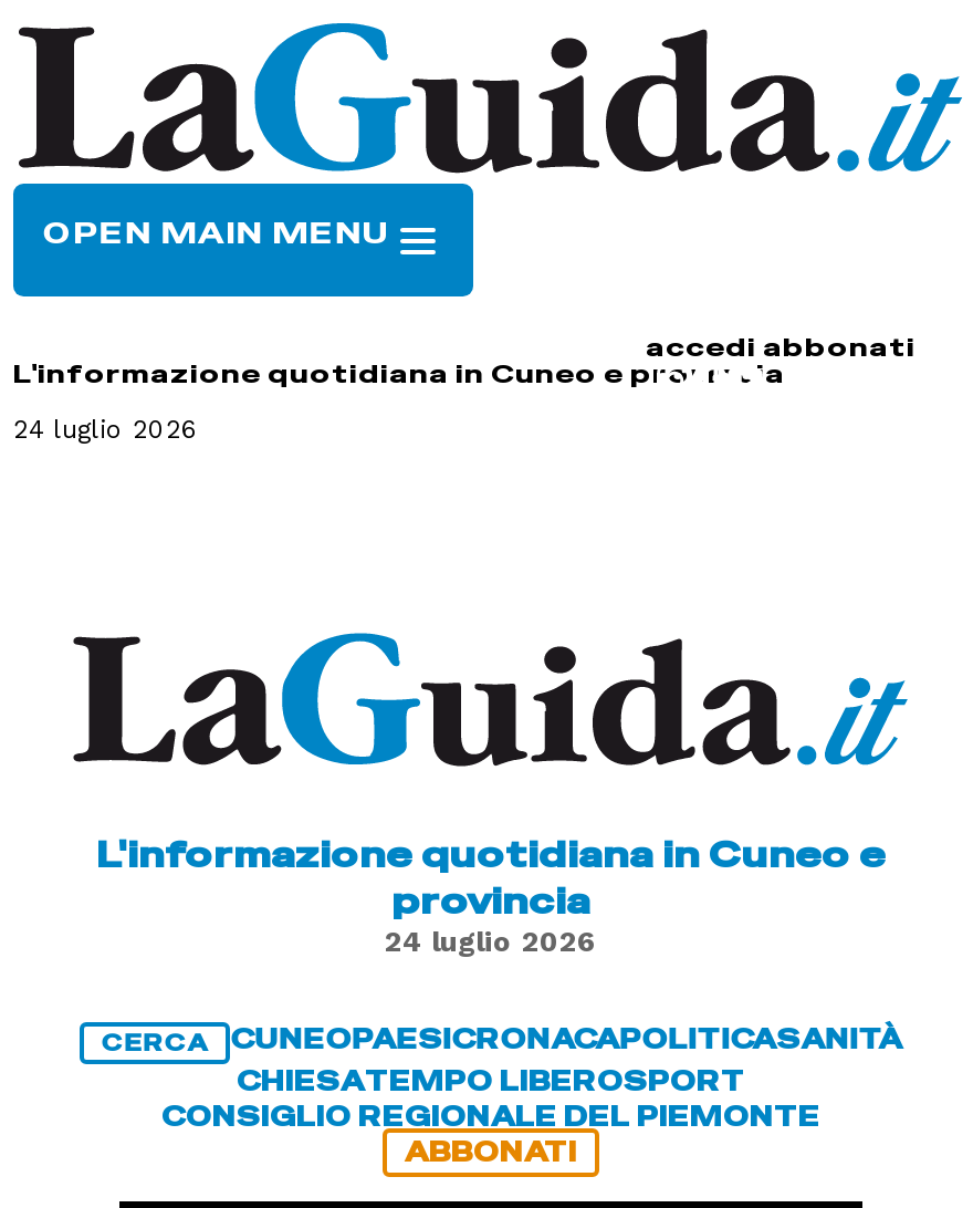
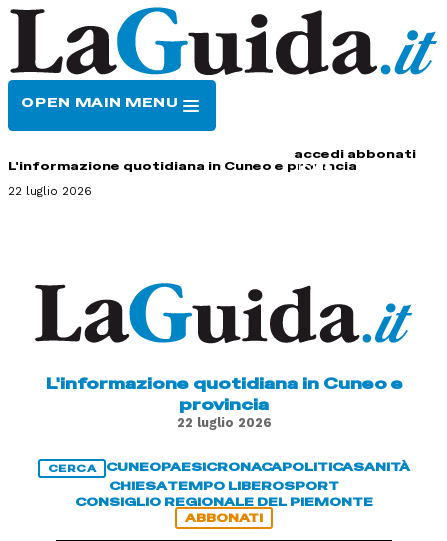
- 24 luglio 2026
+ 22 luglio 2026

- 24 luglio 2026
+ 22 luglio 2026
